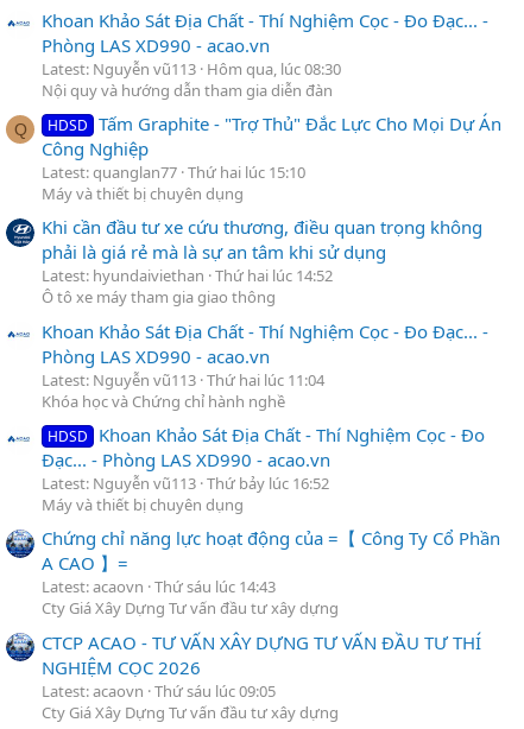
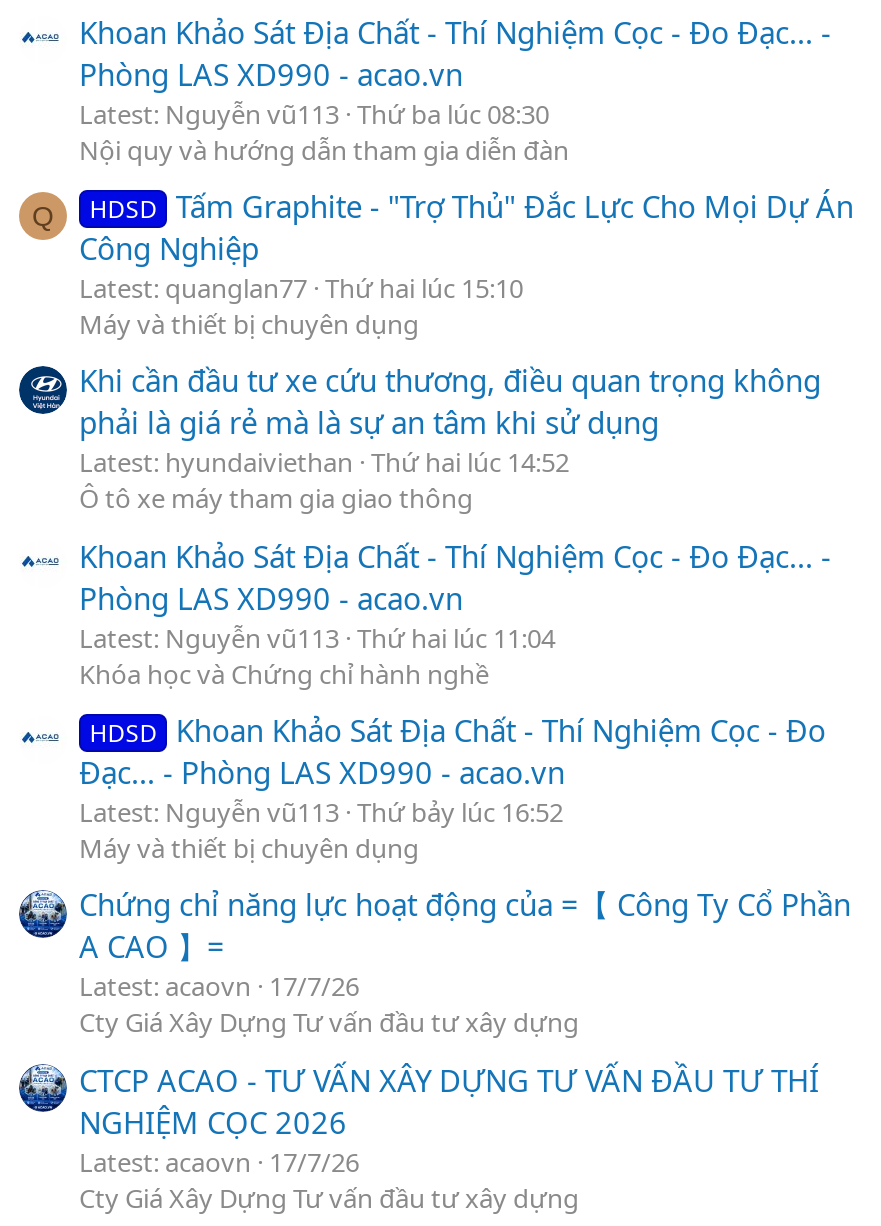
- Latest: Nguyễn vũ113 Hôm qua, lúc 08:30
+ Latest: Nguyễn vũ113 Thứ ba lúc 08:30

- Latest: acaovn Thứ sáu lúc 14:43
+ Latest: acaovn 17/7/26

- Latest: acaovn Thứ sáu lúc 09:05
+ Latest: acaovn 17/7/26
